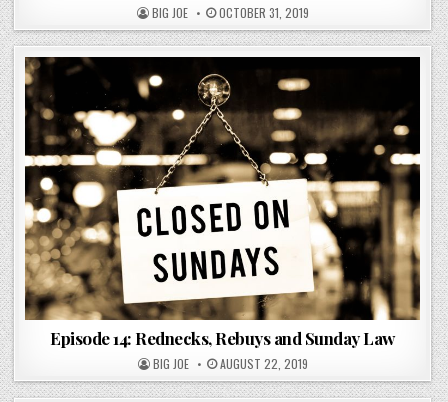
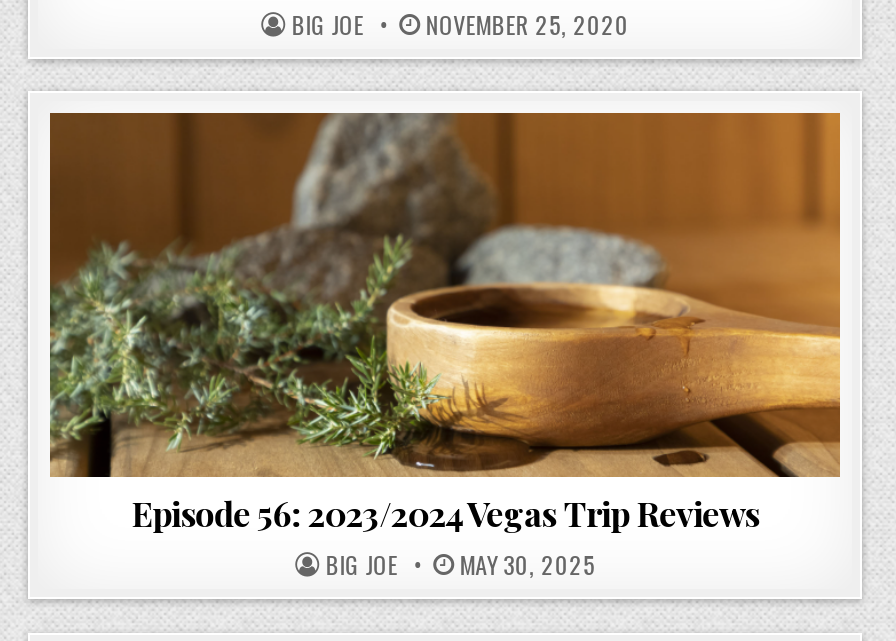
- BIG JOE OCTOBER 31, 2019
+ BIG JOE NOVEMBER 25, 2020

- [image]
- Episode 14: Rednecks, Rebuys and Sunday Law
+ [image]
+ Episode 56: 2023/2024 Vegas Trip Reviews

- BIG JOE AUGUST 22, 2019
+ BIG JOE MAY 30, 2025
